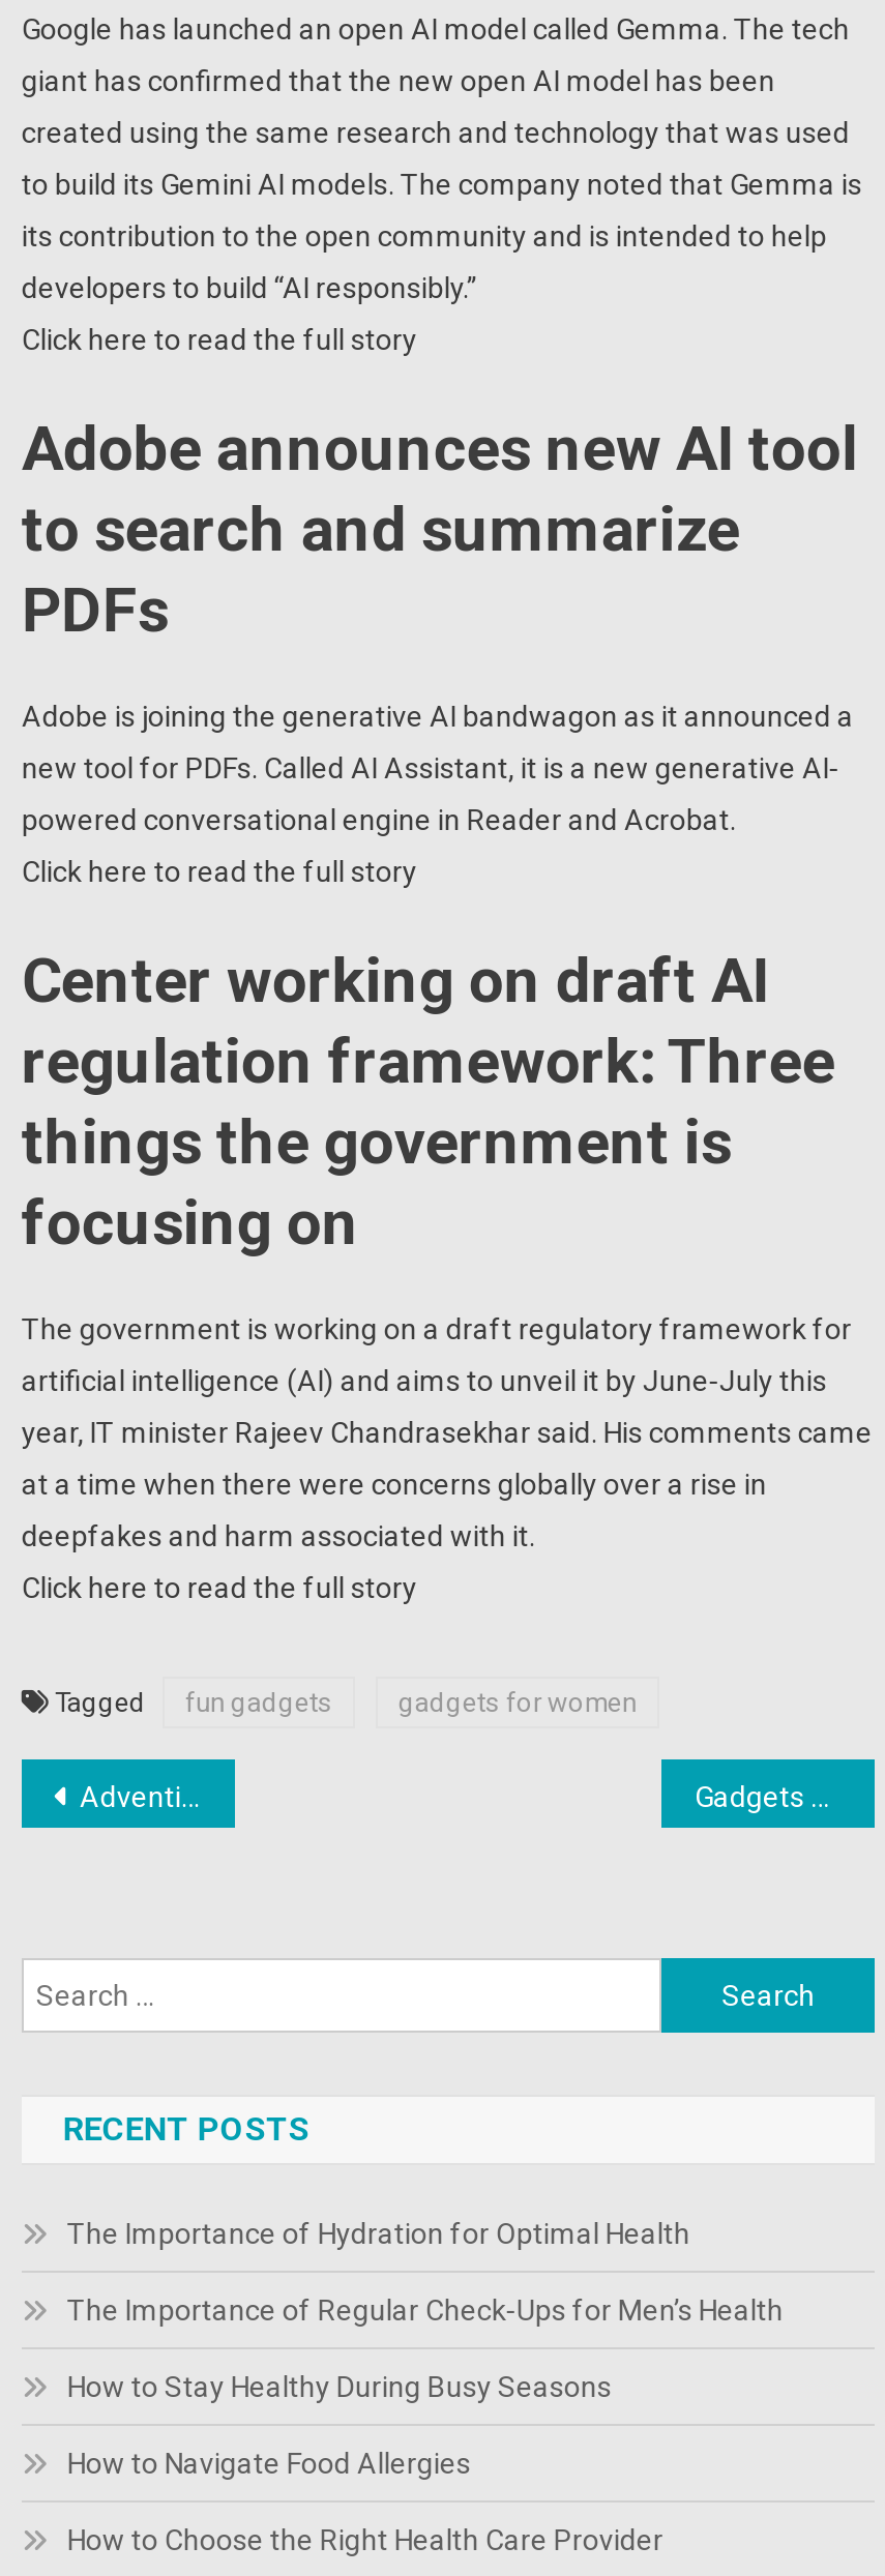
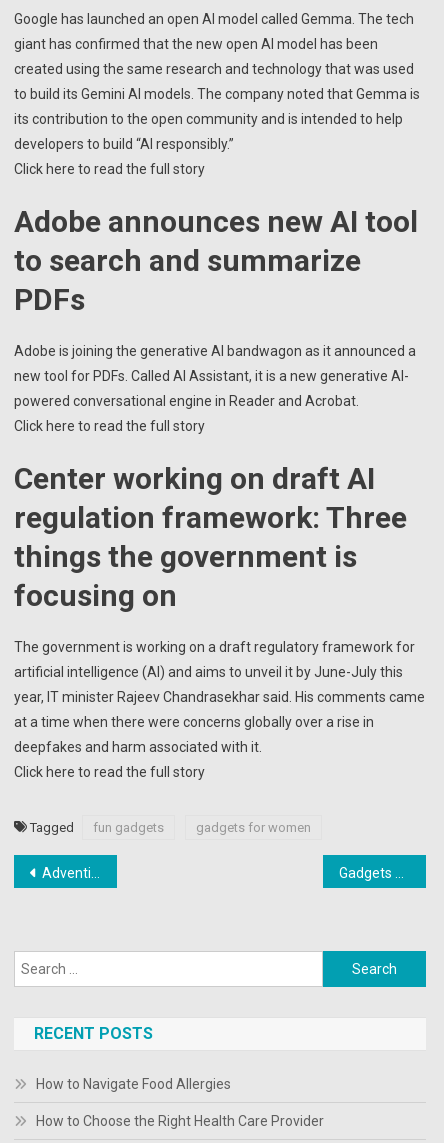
- The Importance of Hydration for Optimal Health
- The Importance of Regular Check-Ups for Men’s Health
- How to Stay Healthy During Busy Seasons
